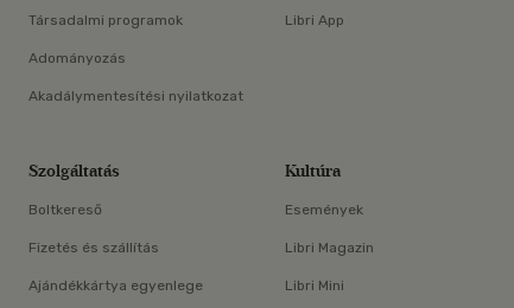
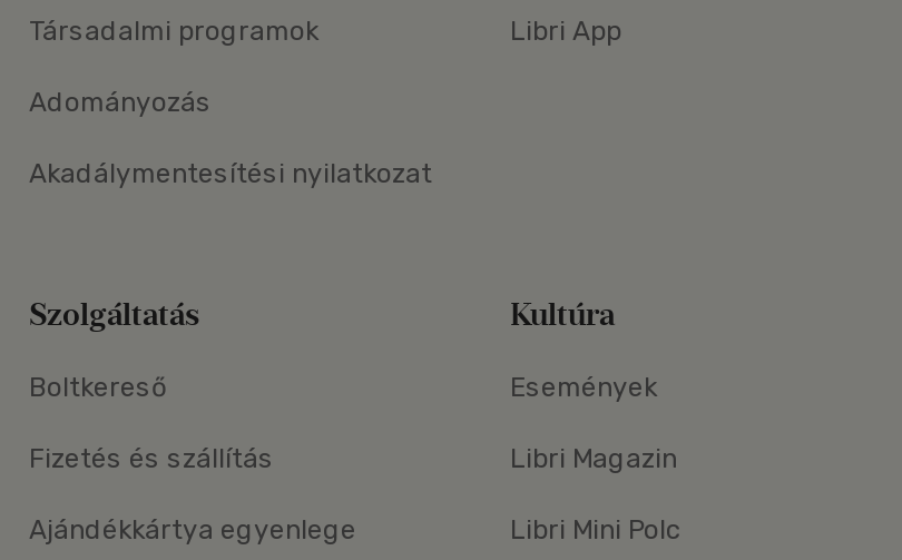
- Libri Mini
+ Libri Mini Polc
